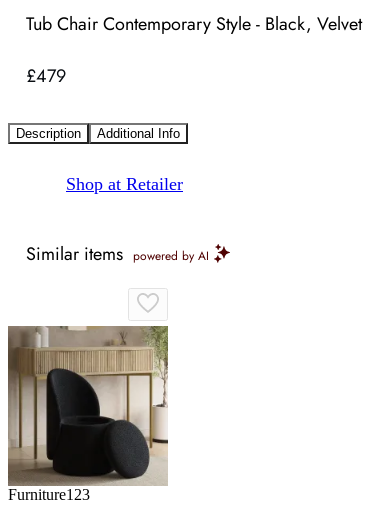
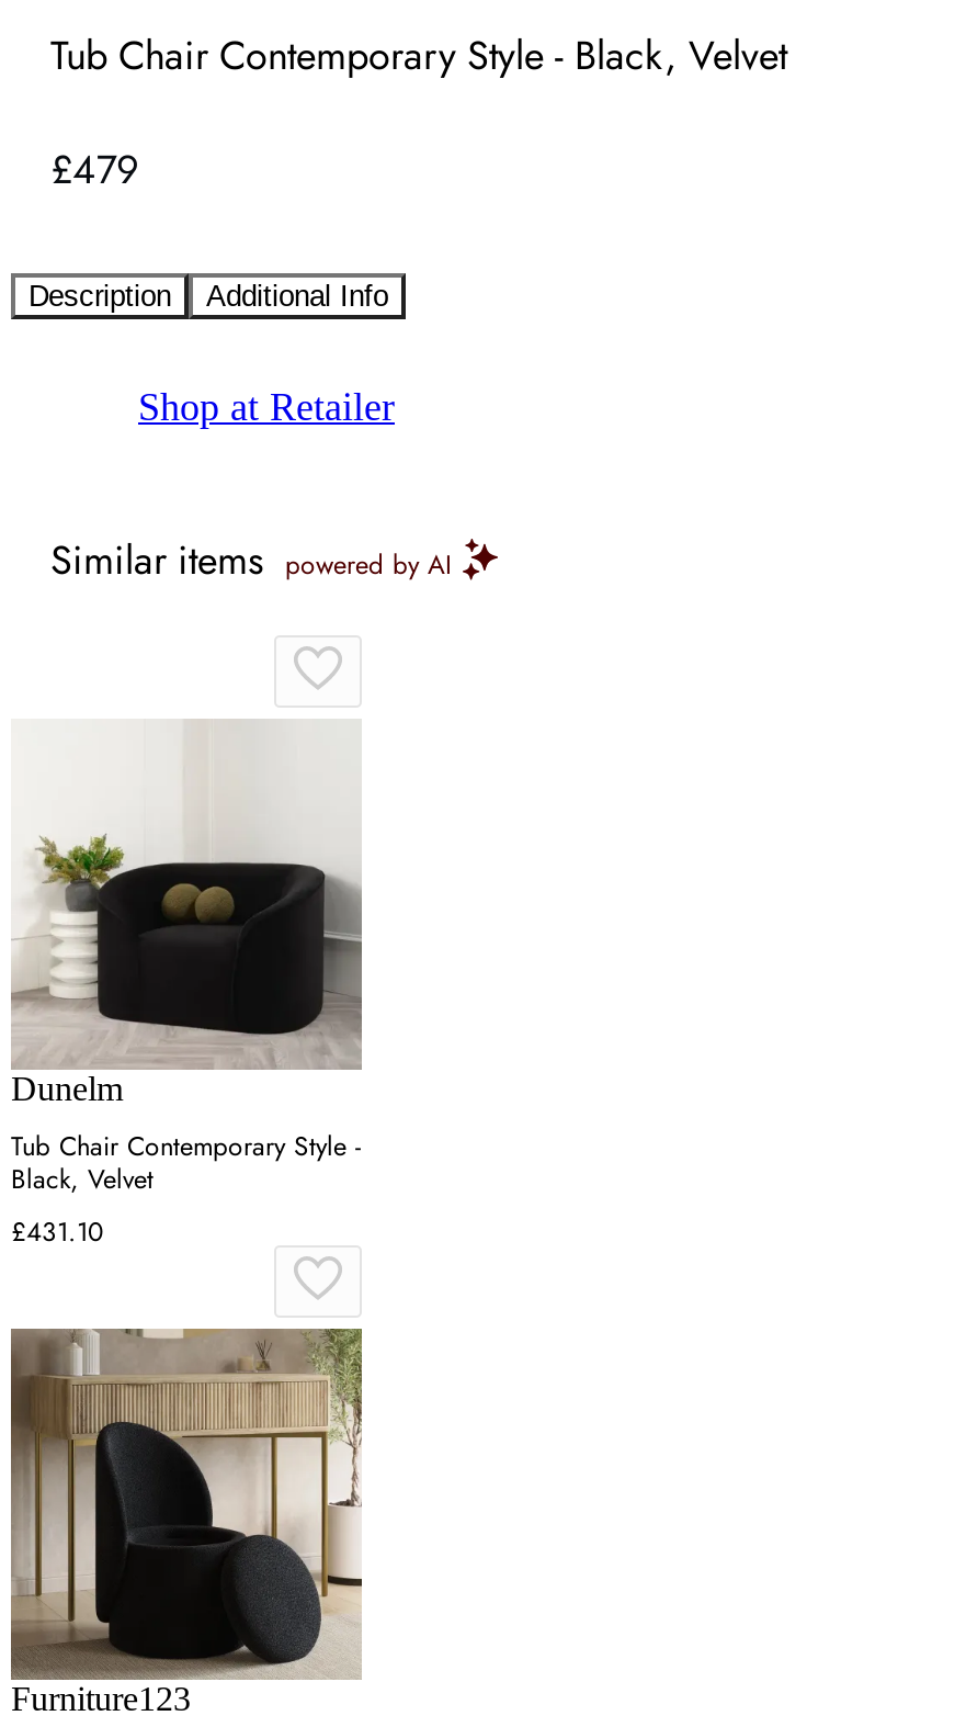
+ [image]
+ Dunelm
+ Tub Chair Contemporary Style -
+ Black, Velvet
+ £431.10
